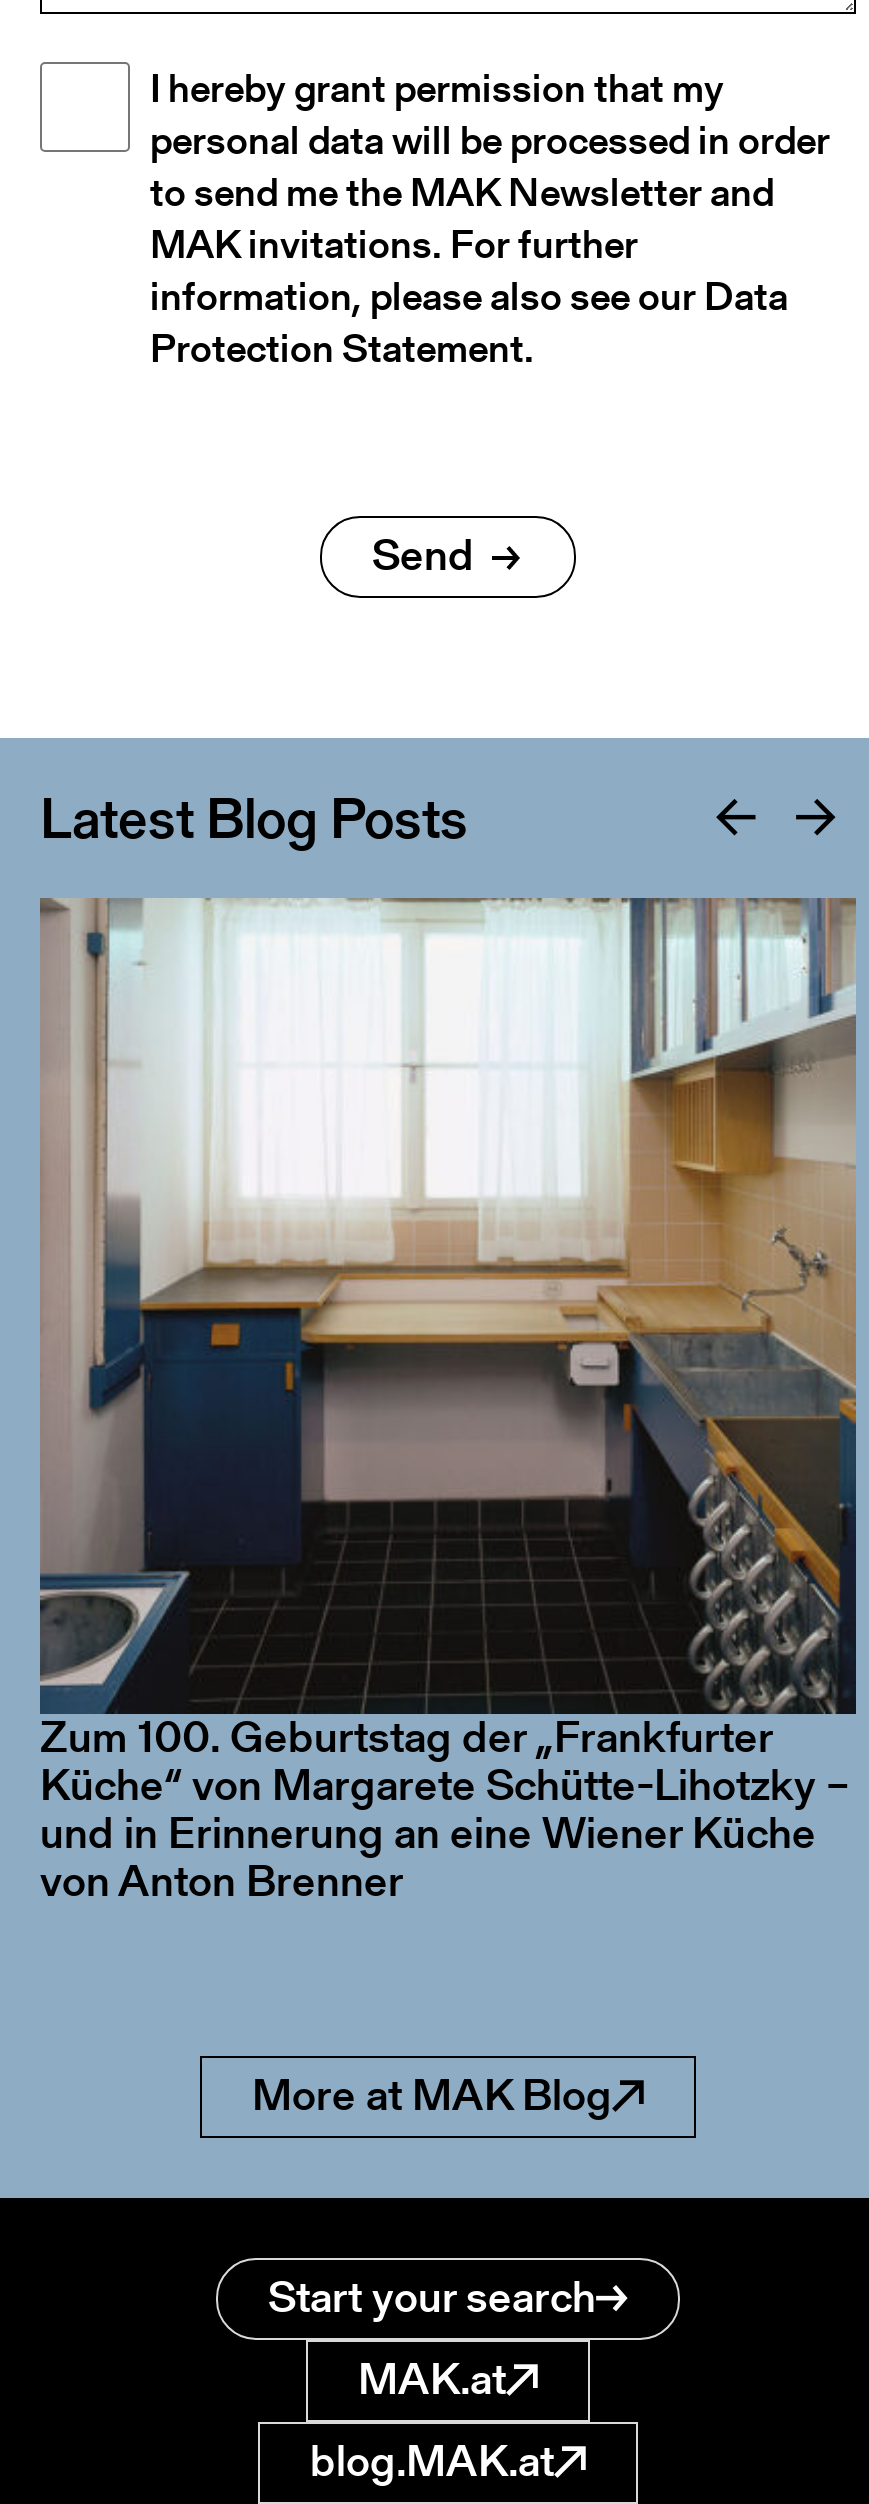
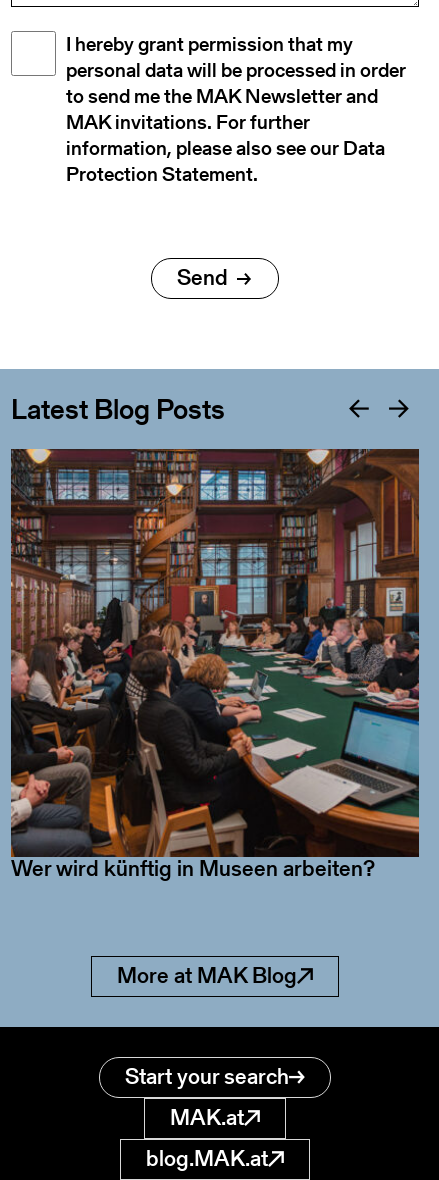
- [image]
+ [image]

- Zum 100. Geburtstag der „Frankfurter
- Küche“ von Margarete Schütte-Lihotzky –
- und in Erinnerung an eine Wiener Küche
- von Anton Brenner
+ Wer wird künftig in Museen arbeiten?
